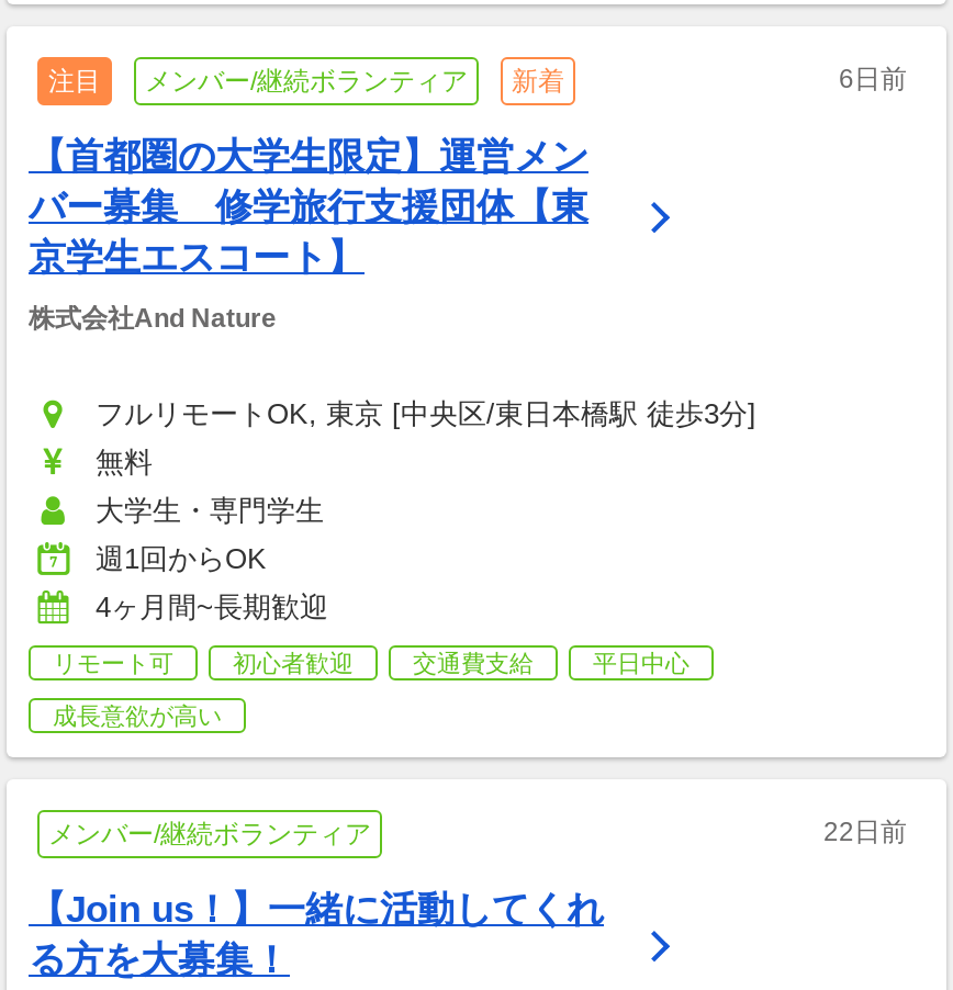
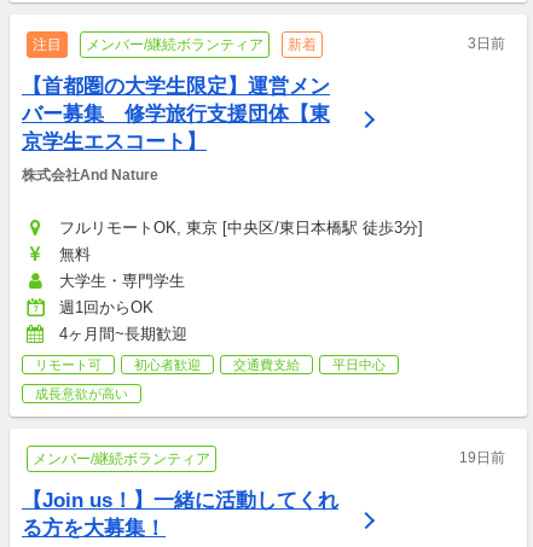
- 6日前
+ 3日前

- 22日前
+ 19日前
